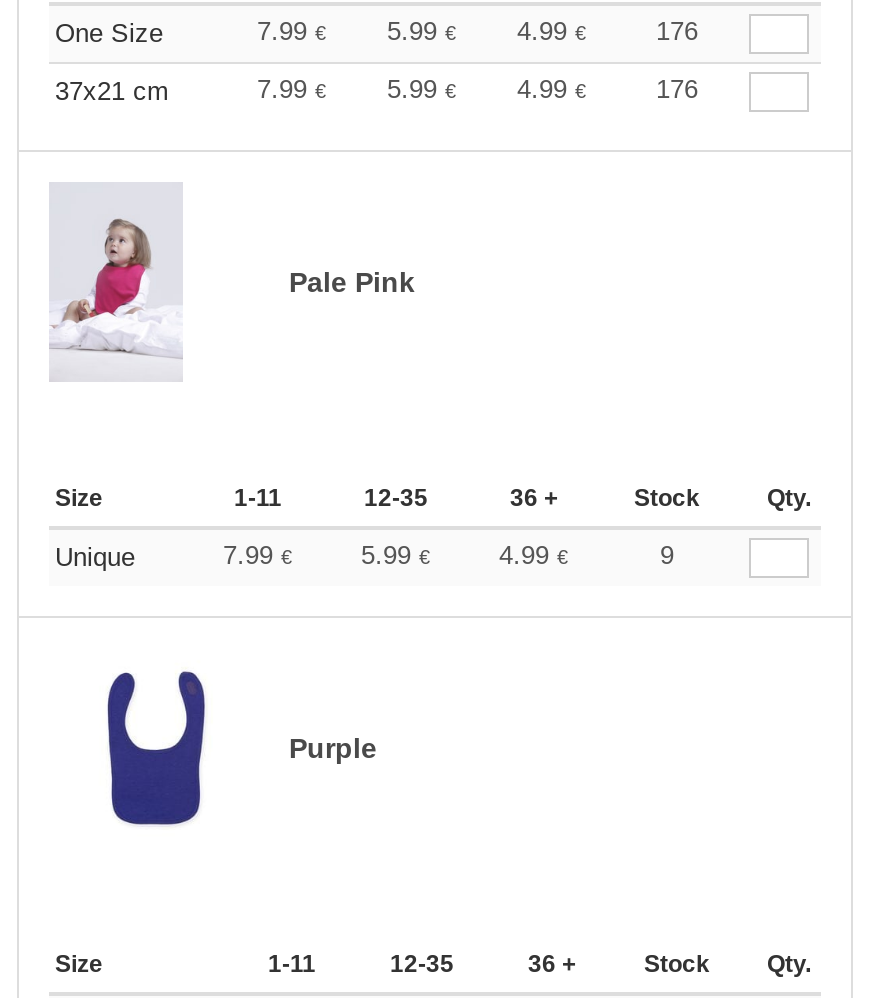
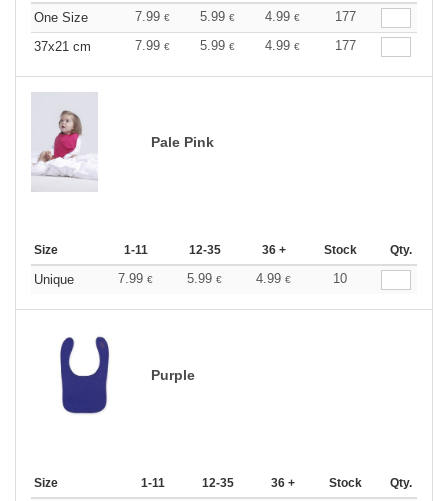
- 176
+ 177

- 176
+ 177

- 9
+ 10
